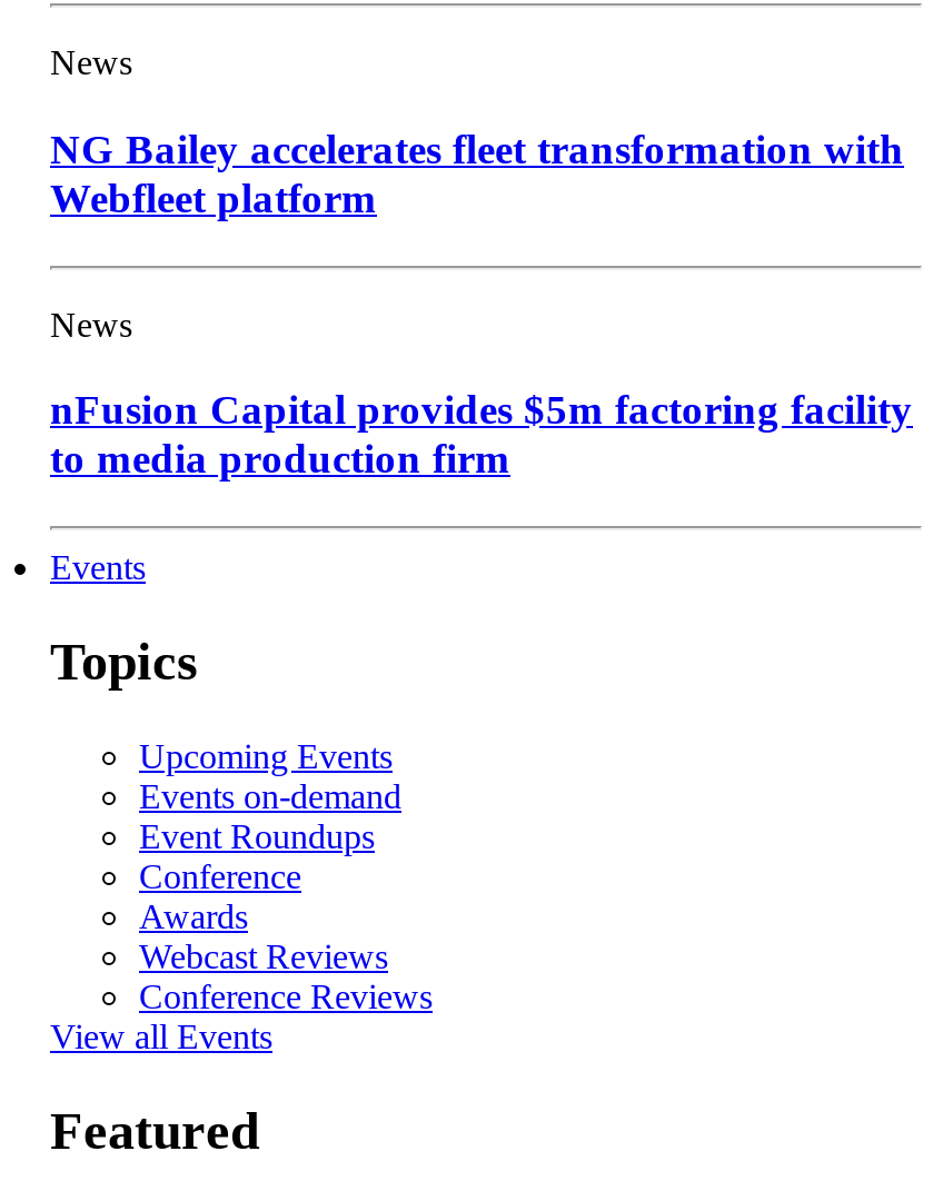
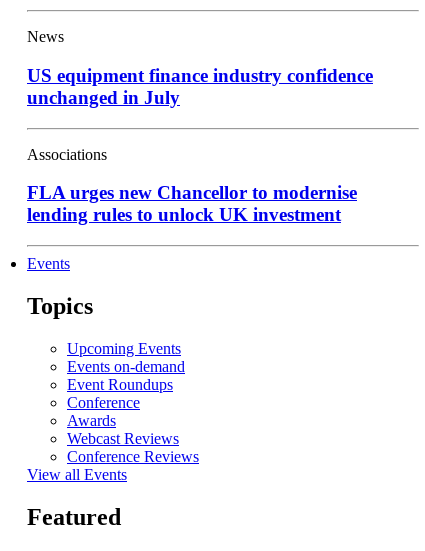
- NG Bailey accelerates fleet transformation with
- Webfleet platform
+ US equipment finance industry confidence
+ unchanged in July

- News
+ Associations

- nFusion Capital provides $5m factoring facility
- to media production firm
+ FLA urges new Chancellor to modernise
+ lending rules to unlock UK investment
